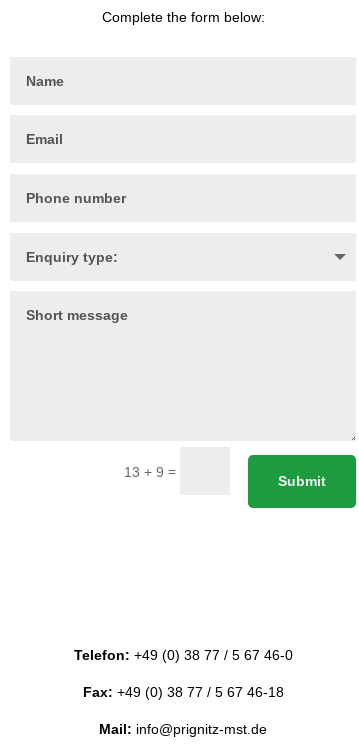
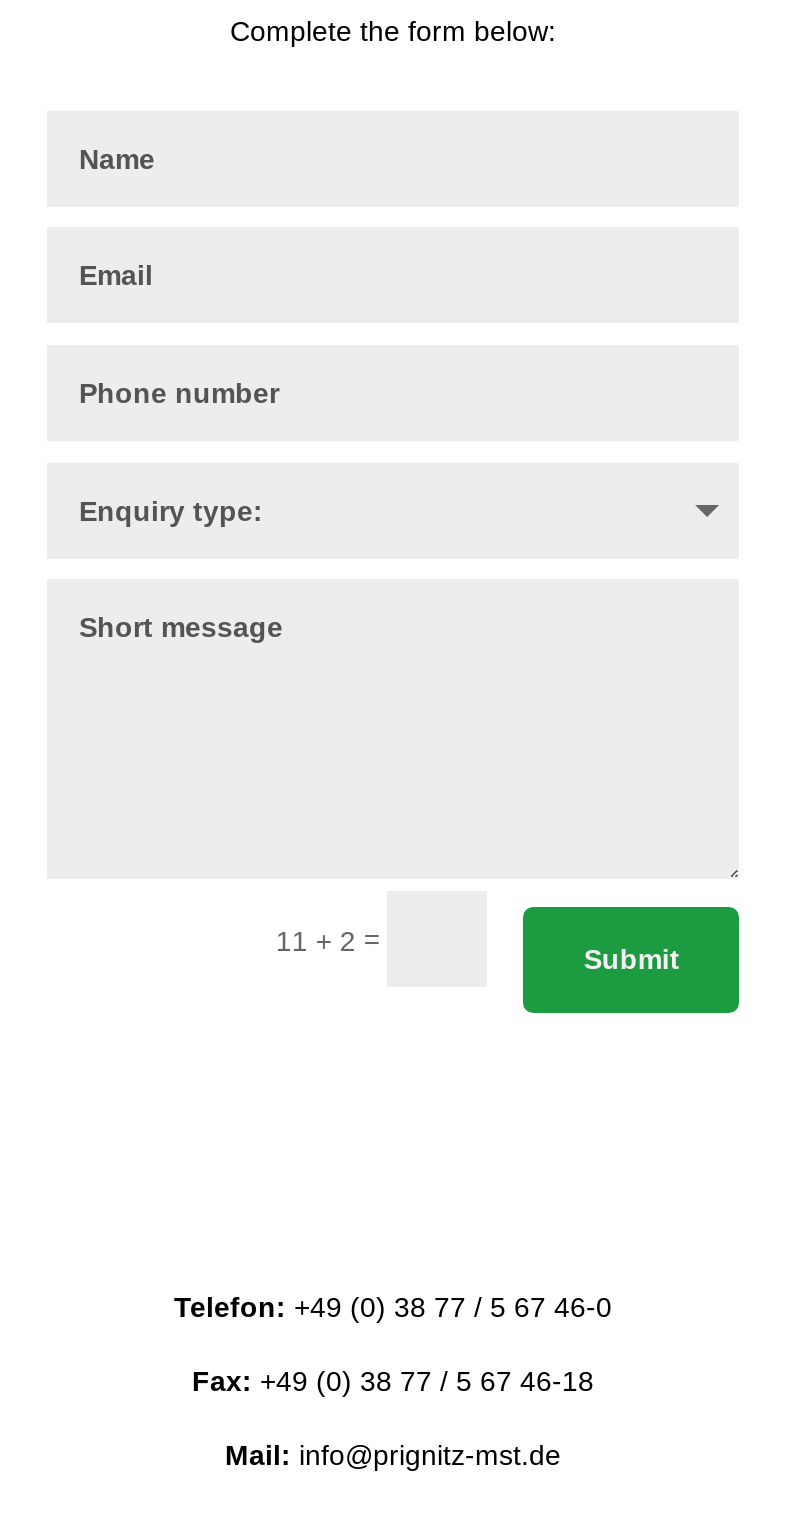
- 13 + 9 =
+ 11 + 2 =
